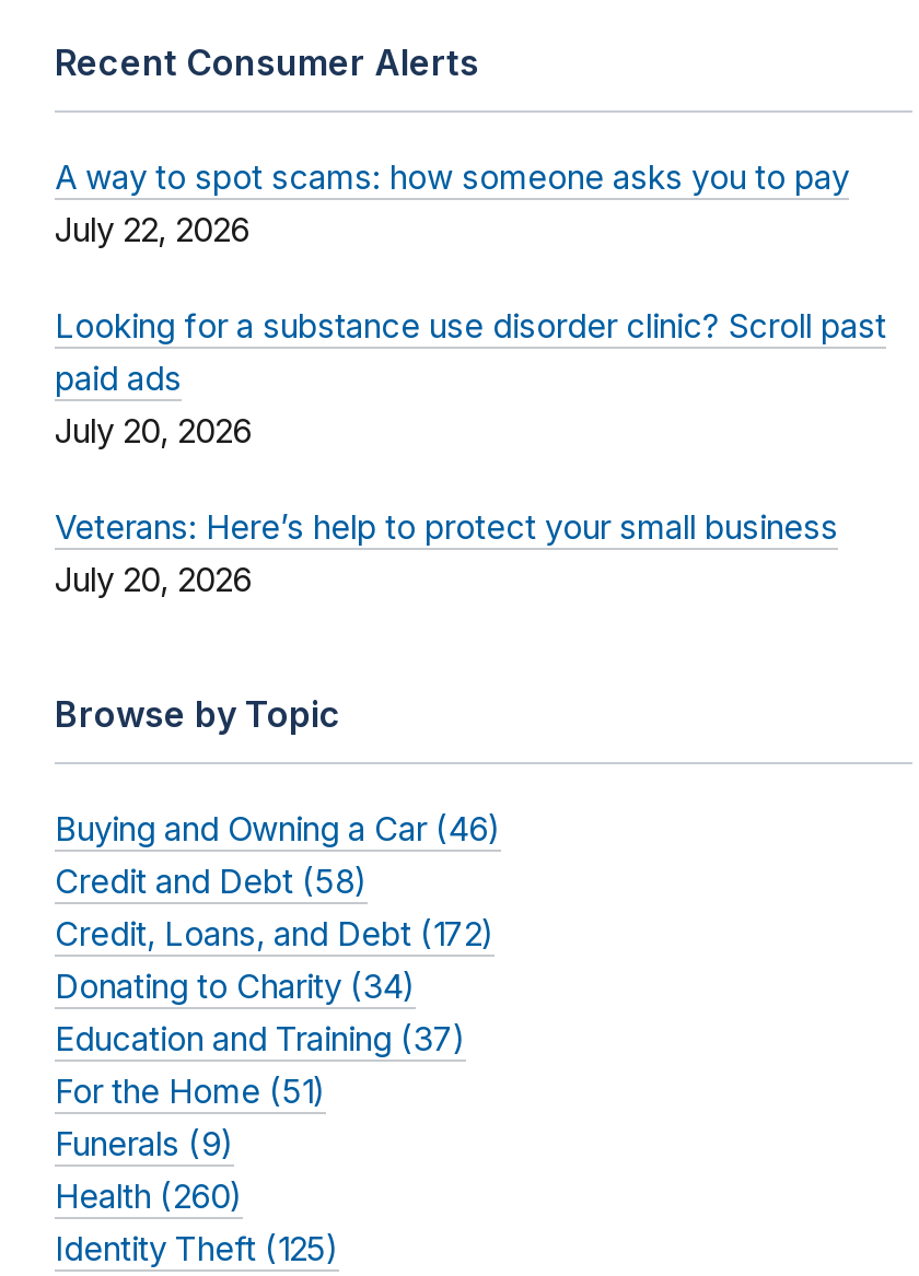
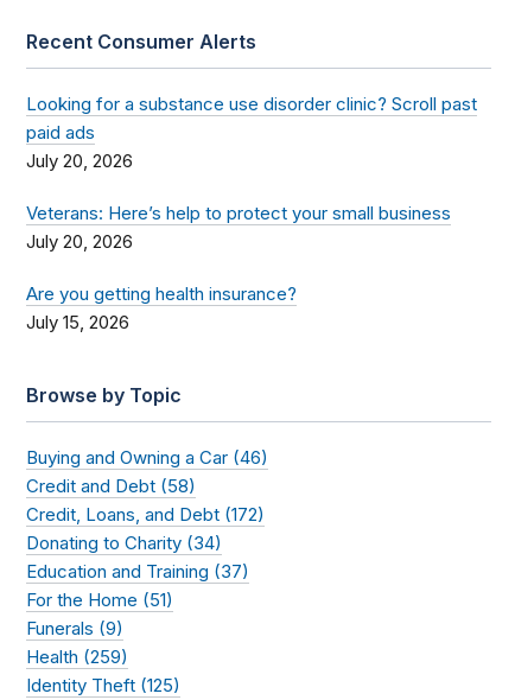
- A way to spot scams: how someone asks you to pay
- July 22, 2026

moved up: Looking for a substance use disorder clinic? Scroll past | paid ads | July 20, 2026 | Veterans: Here’s help to protect your small business | July 20, 2026

+ Are you getting health insurance?
+ July 15, 2026

- Health (260)
+ Health (259)
